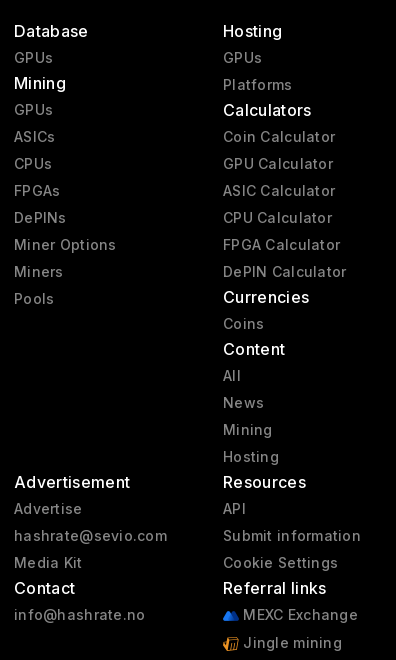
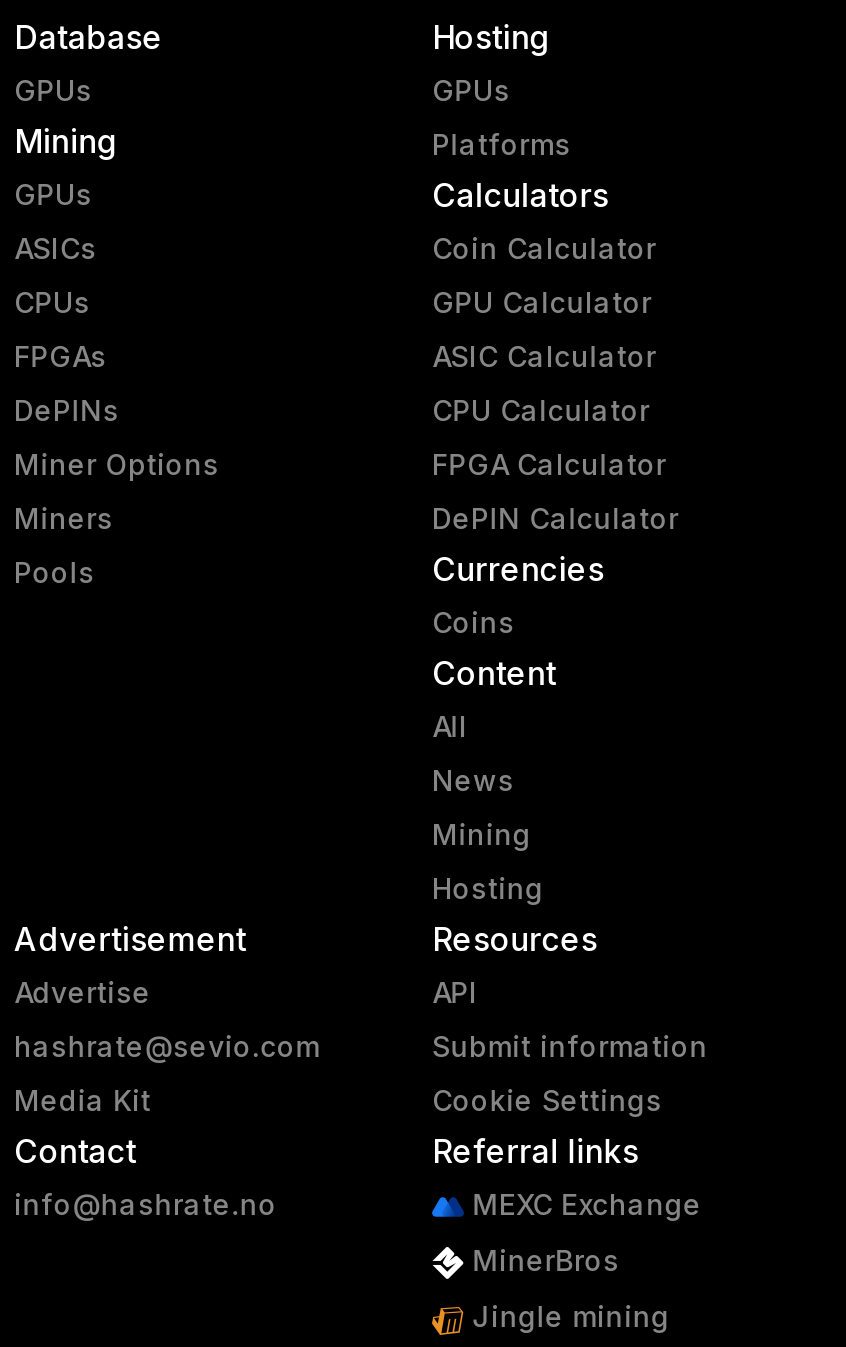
+ MinerBros
